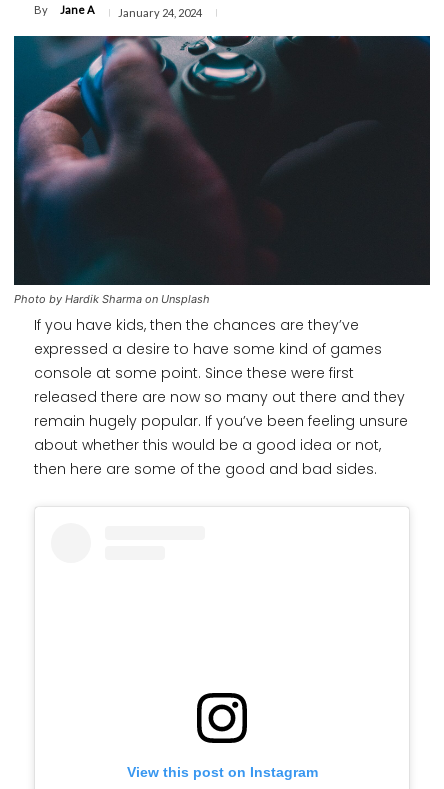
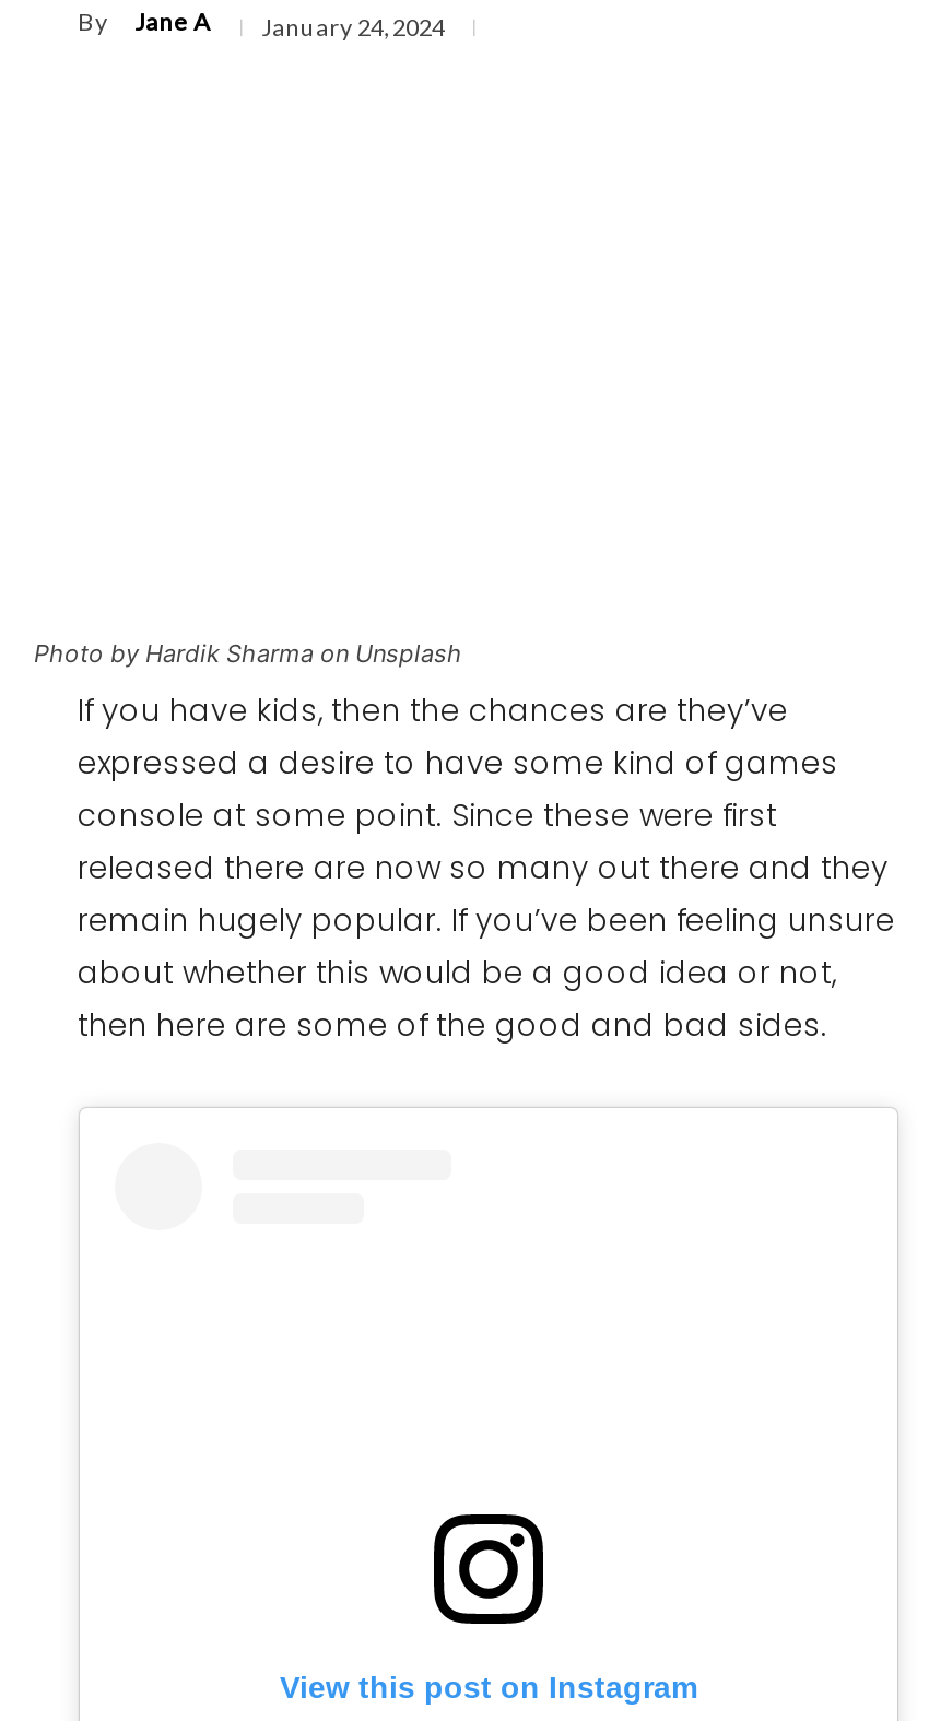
- [image]
